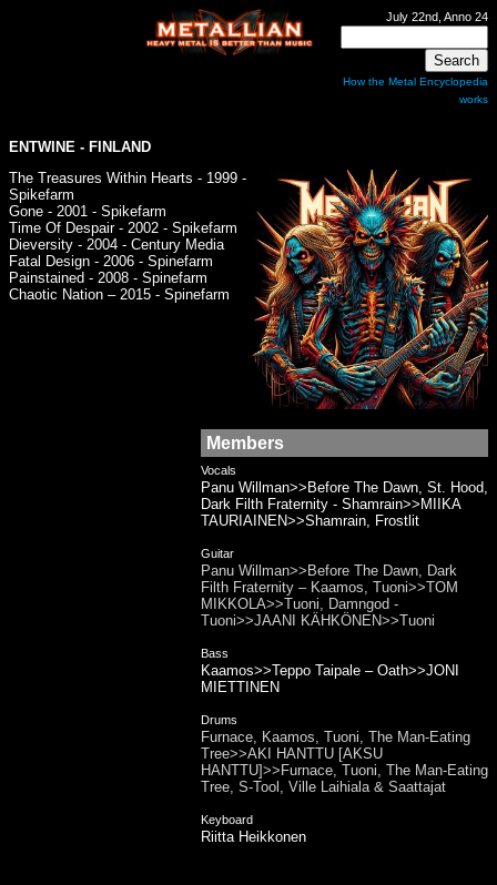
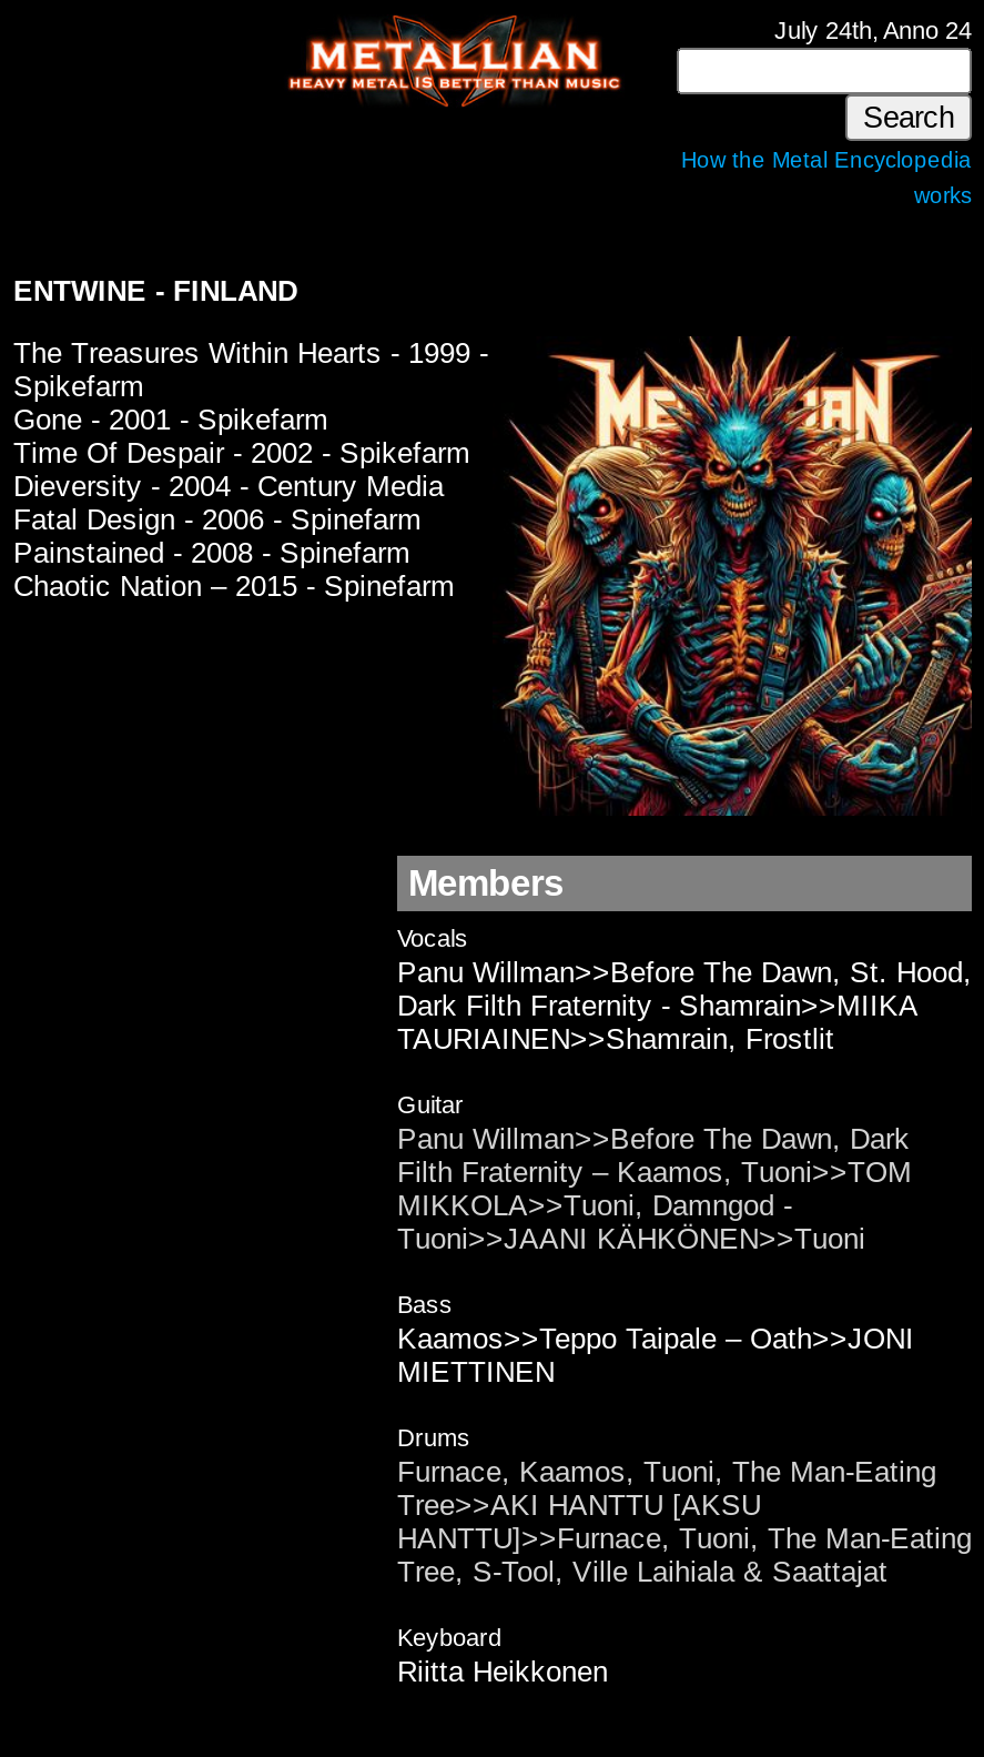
- July 22nd, Anno 24
+ July 24th, Anno 24
